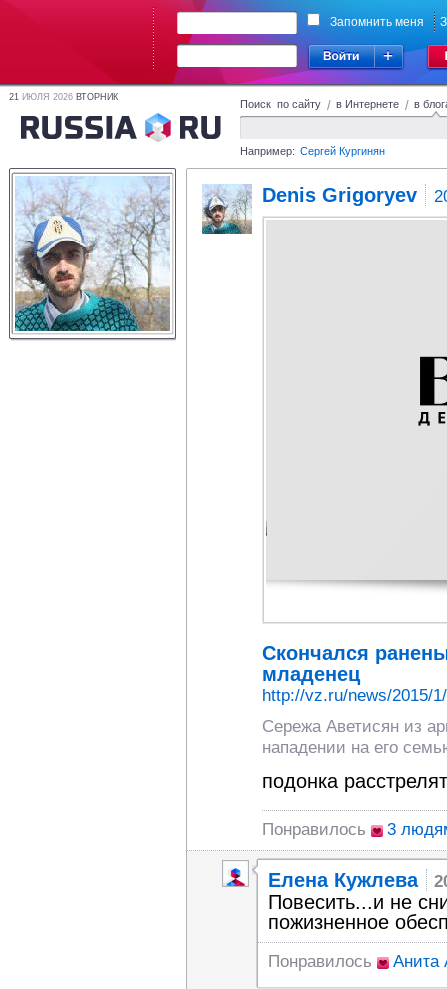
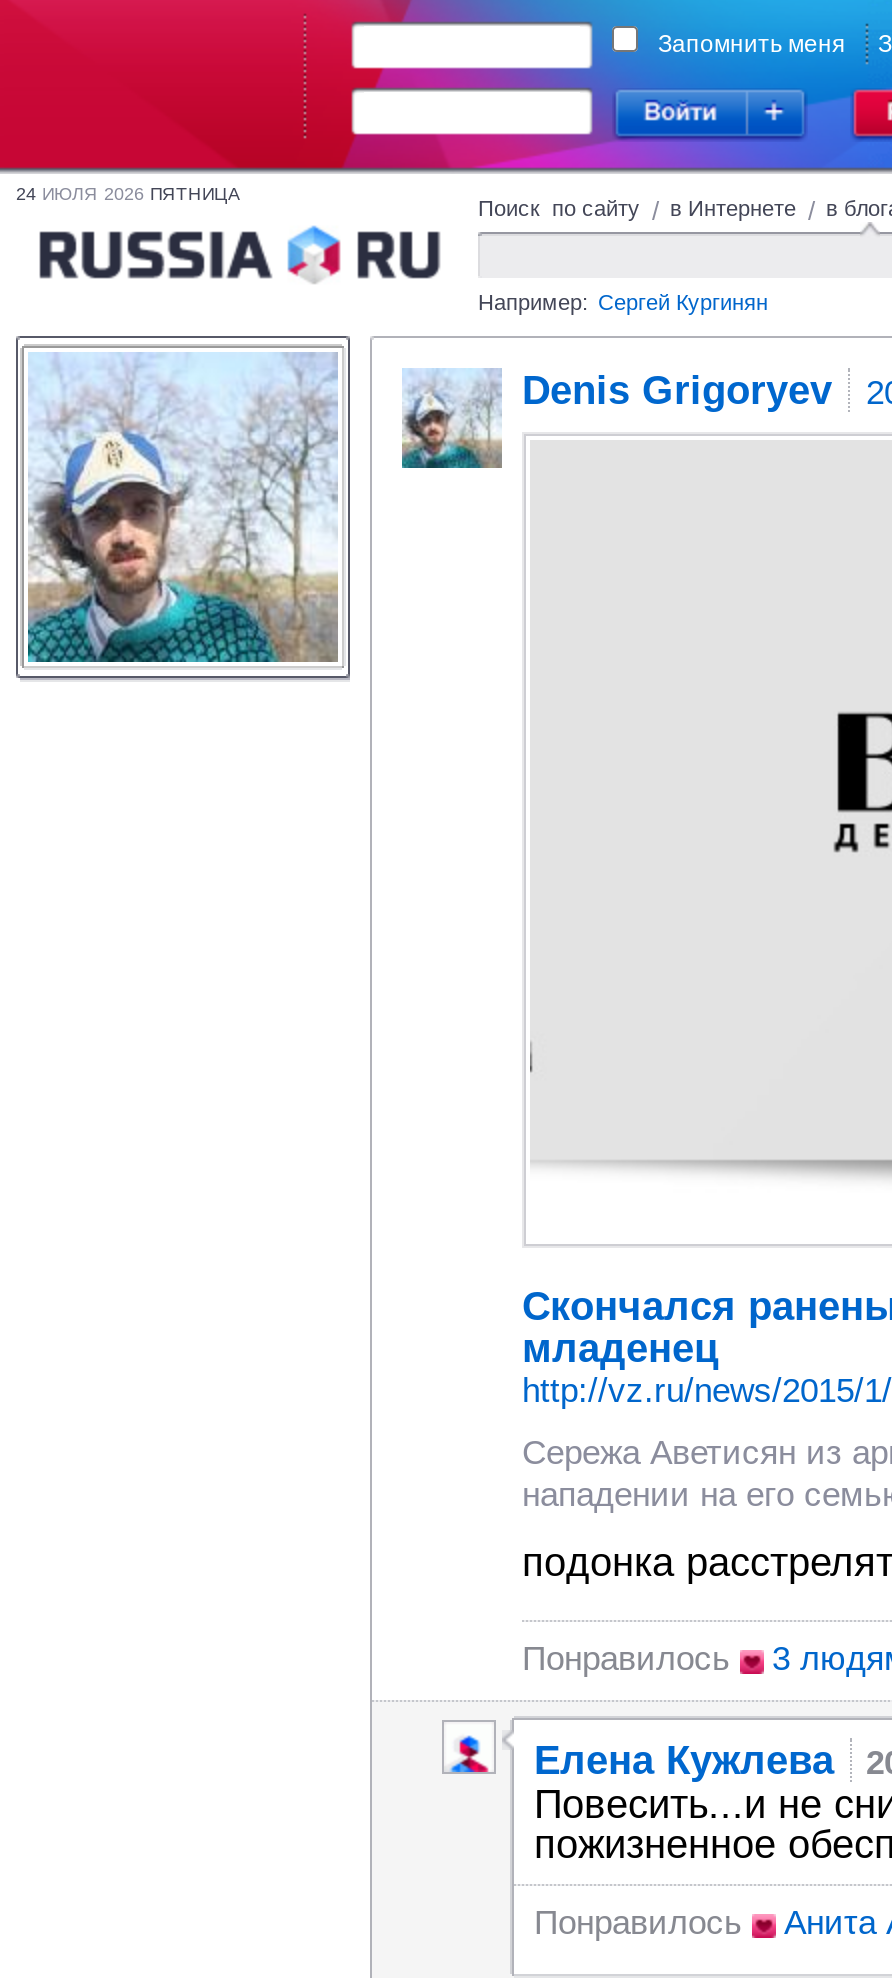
- 21 ИЮЛЯ 2026 ВТОРНИК
+ 24 ИЮЛЯ 2026 ПЯТНИЦА
